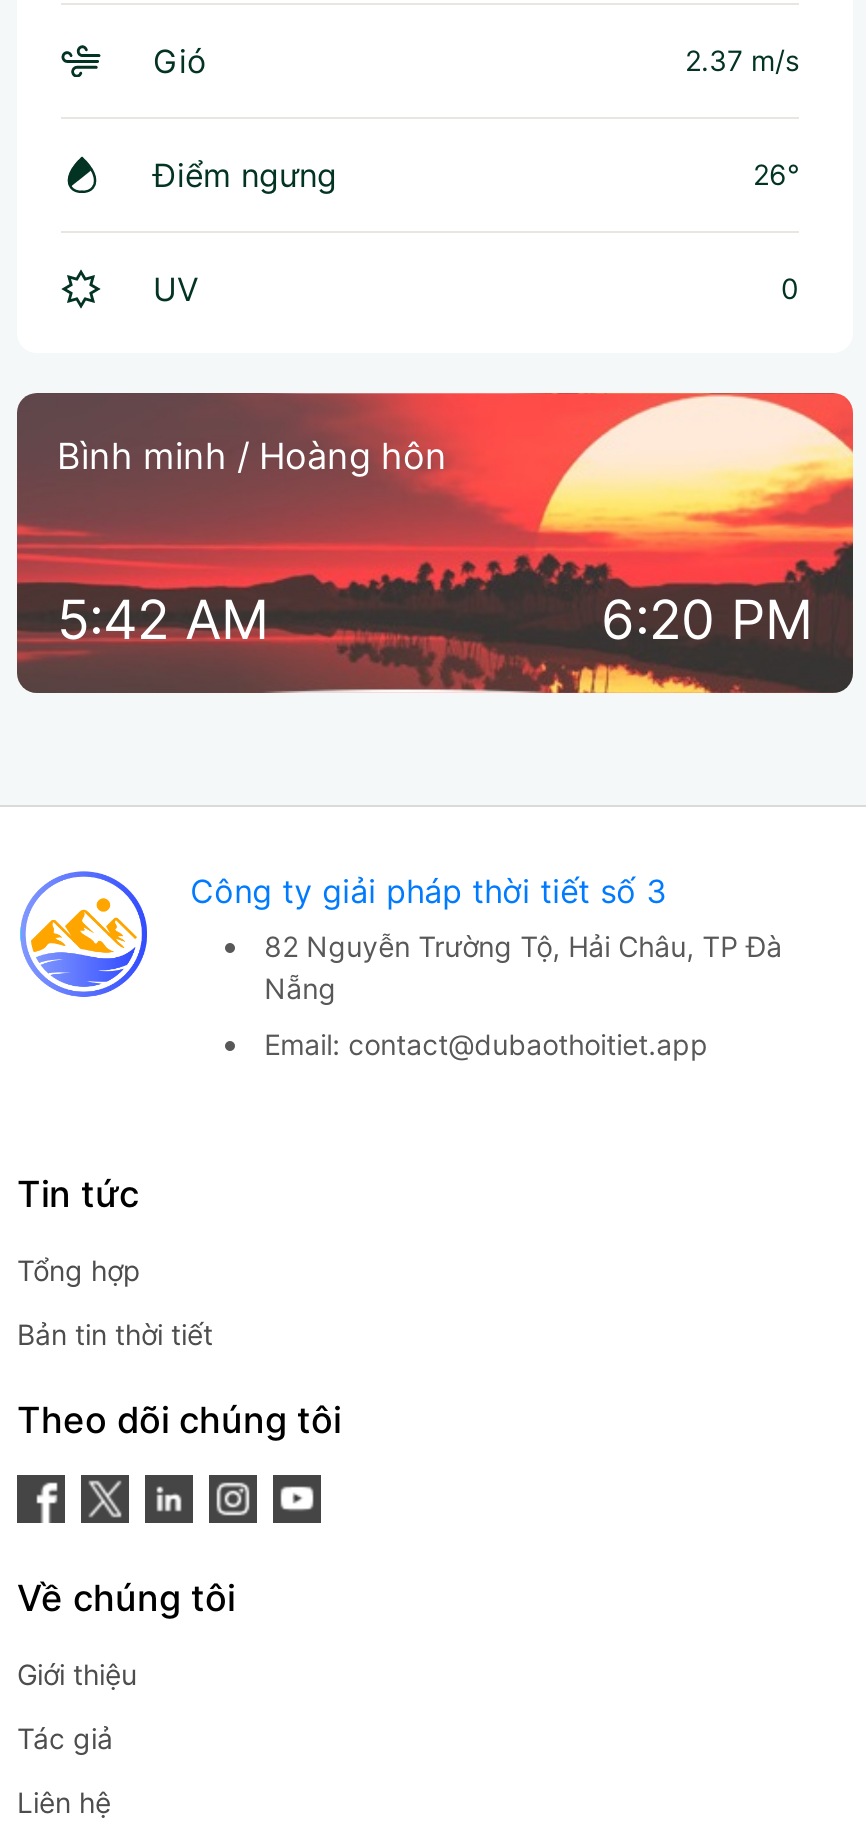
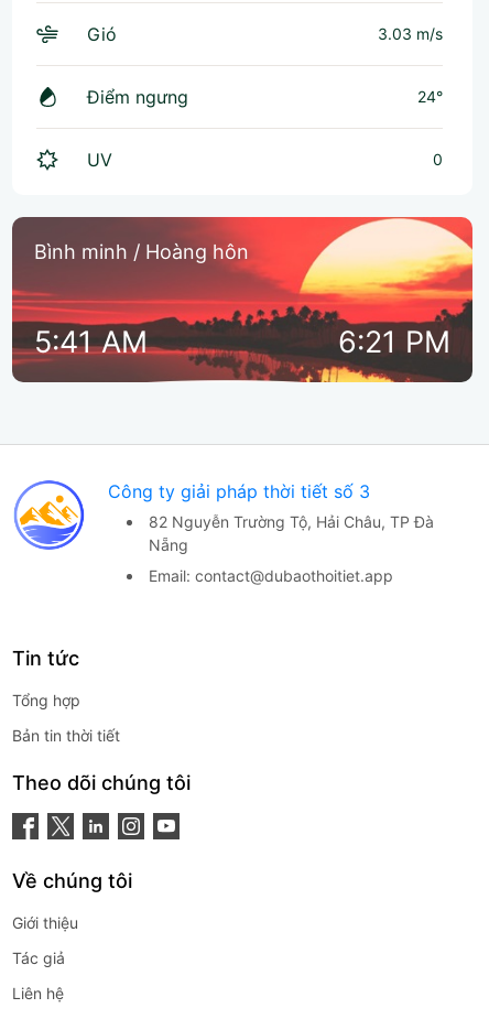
- 2.37 m/s
+ 3.03 m/s

- 26°
+ 24°

- 5:42 AM
+ 5:41 AM

- 6:20 PM
+ 6:21 PM
